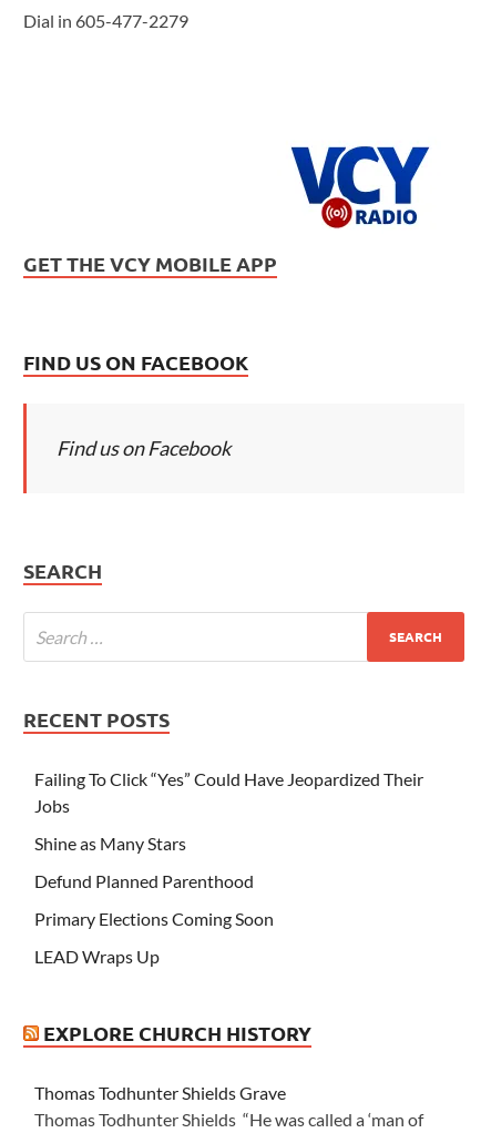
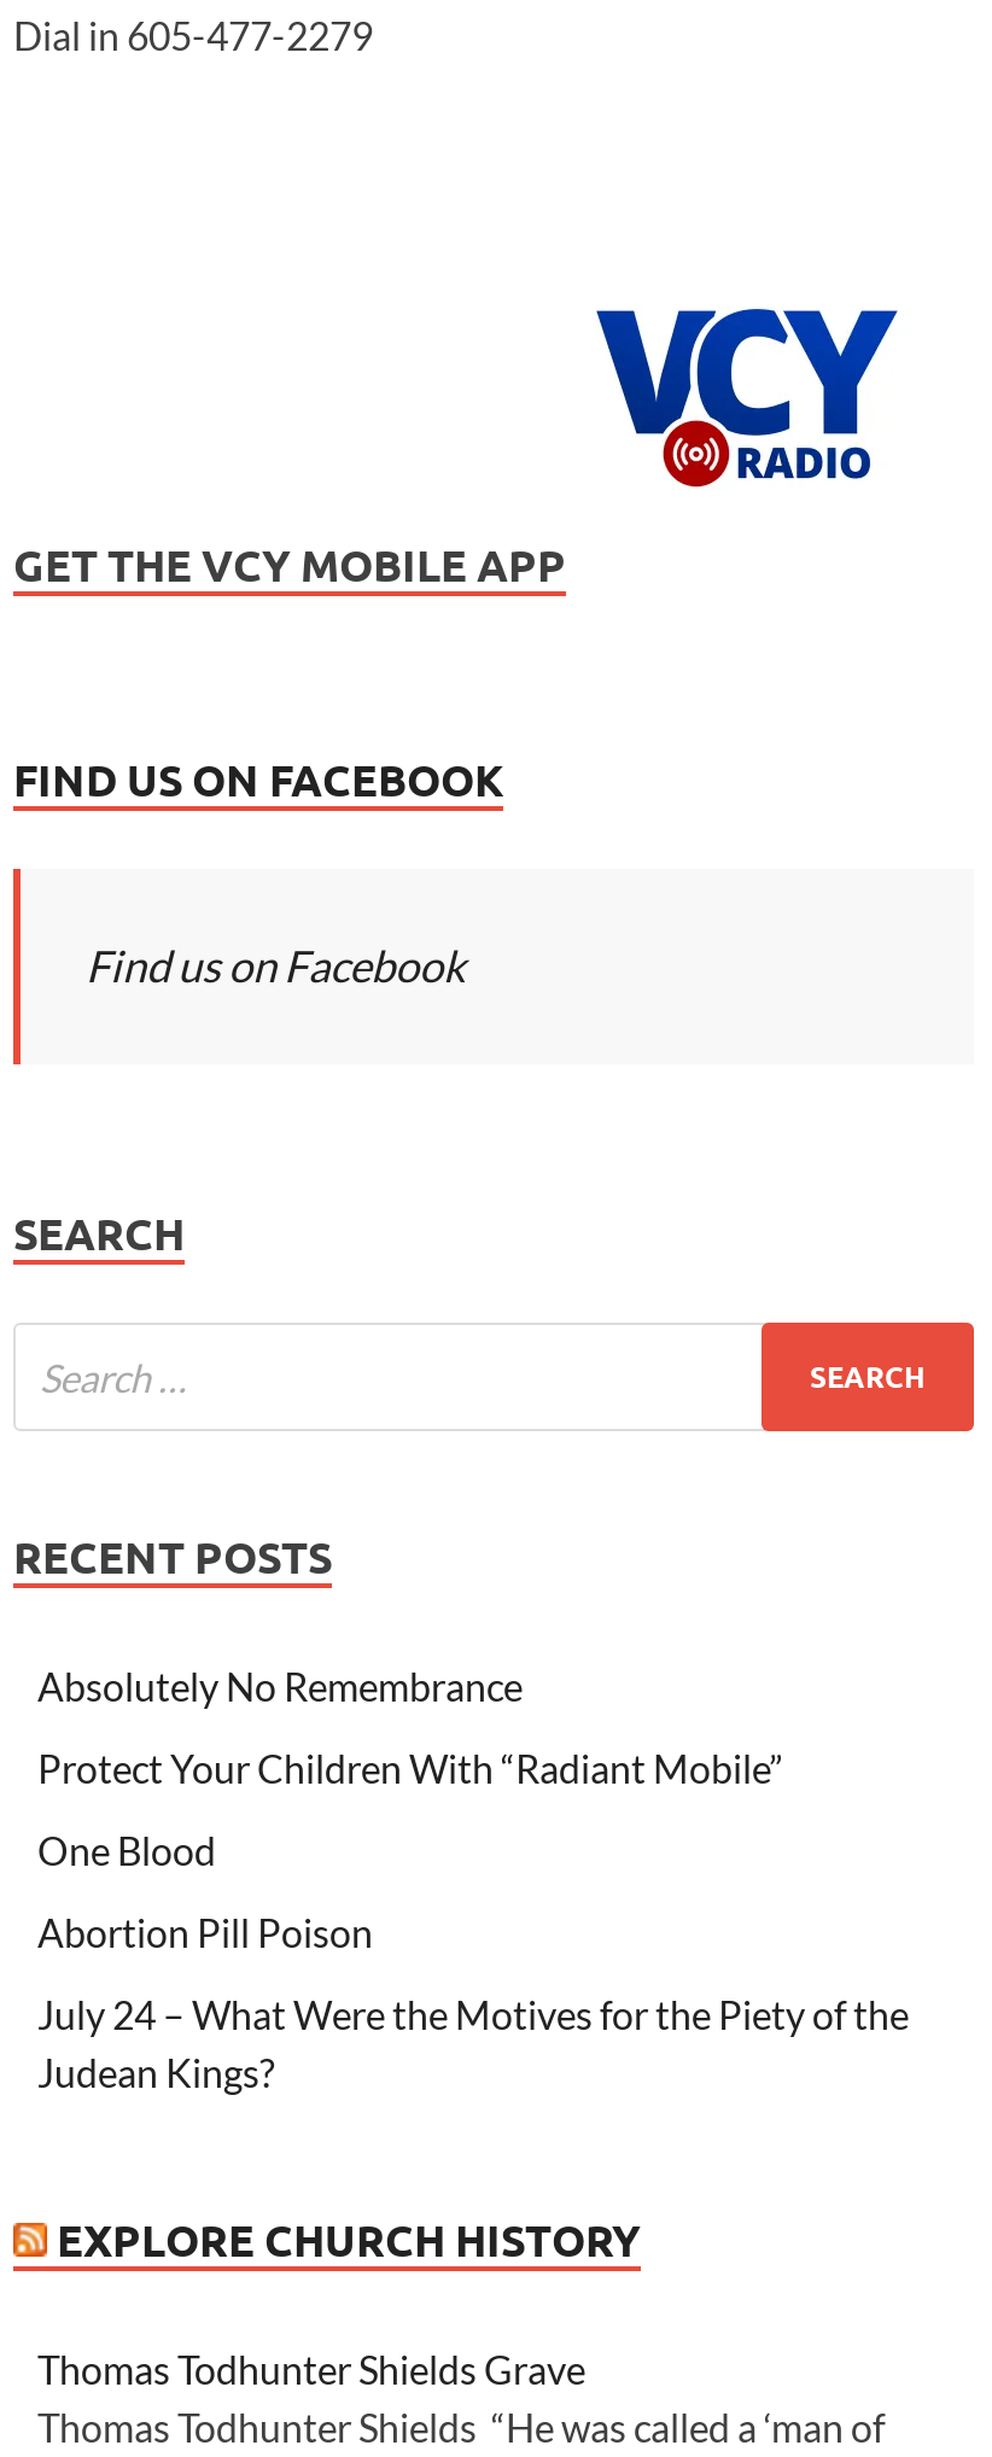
- Failing To Click “Yes” Could Have Jeopardized Their
- Jobs
+ Absolutely No Remembrance

- Shine as Many Stars
+ Protect Your Children With “Radiant Mobile”

- Defund Planned Parenthood
+ One Blood

- Primary Elections Coming Soon
+ Abortion Pill Poison

- LEAD Wraps Up
+ July 24 – What Were the Motives for the Piety of the
+ Judean Kings?
